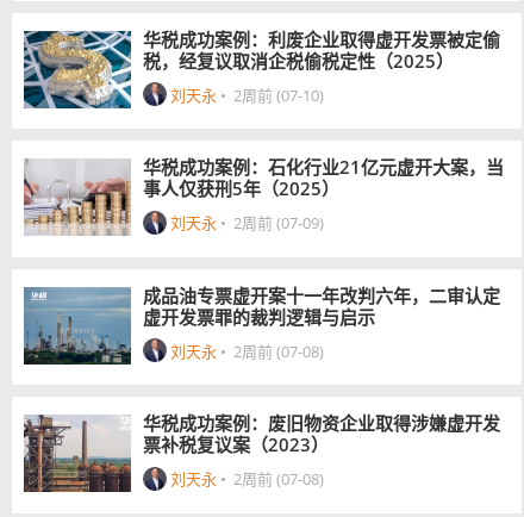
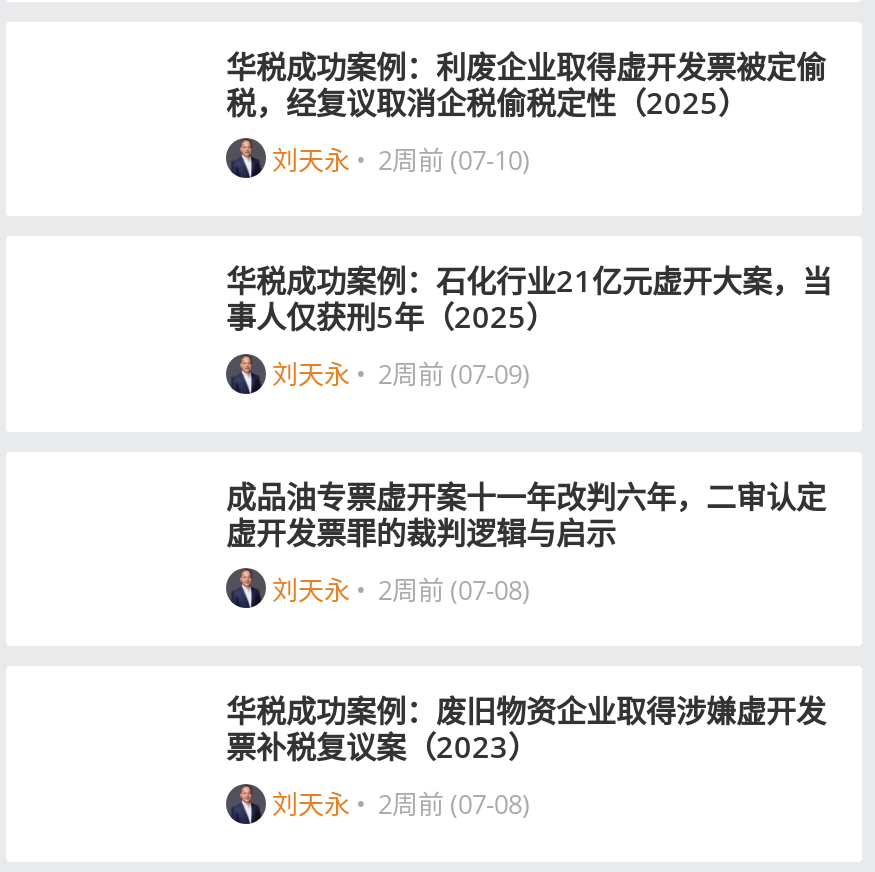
- [image]

- [image]

- [image]

- [image]
